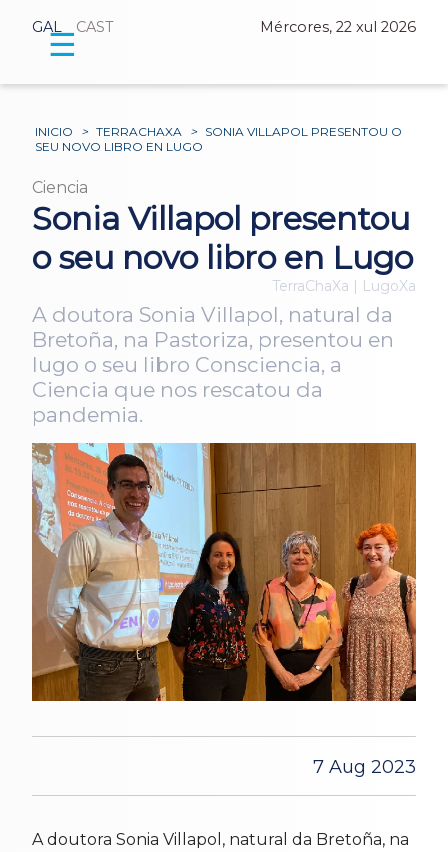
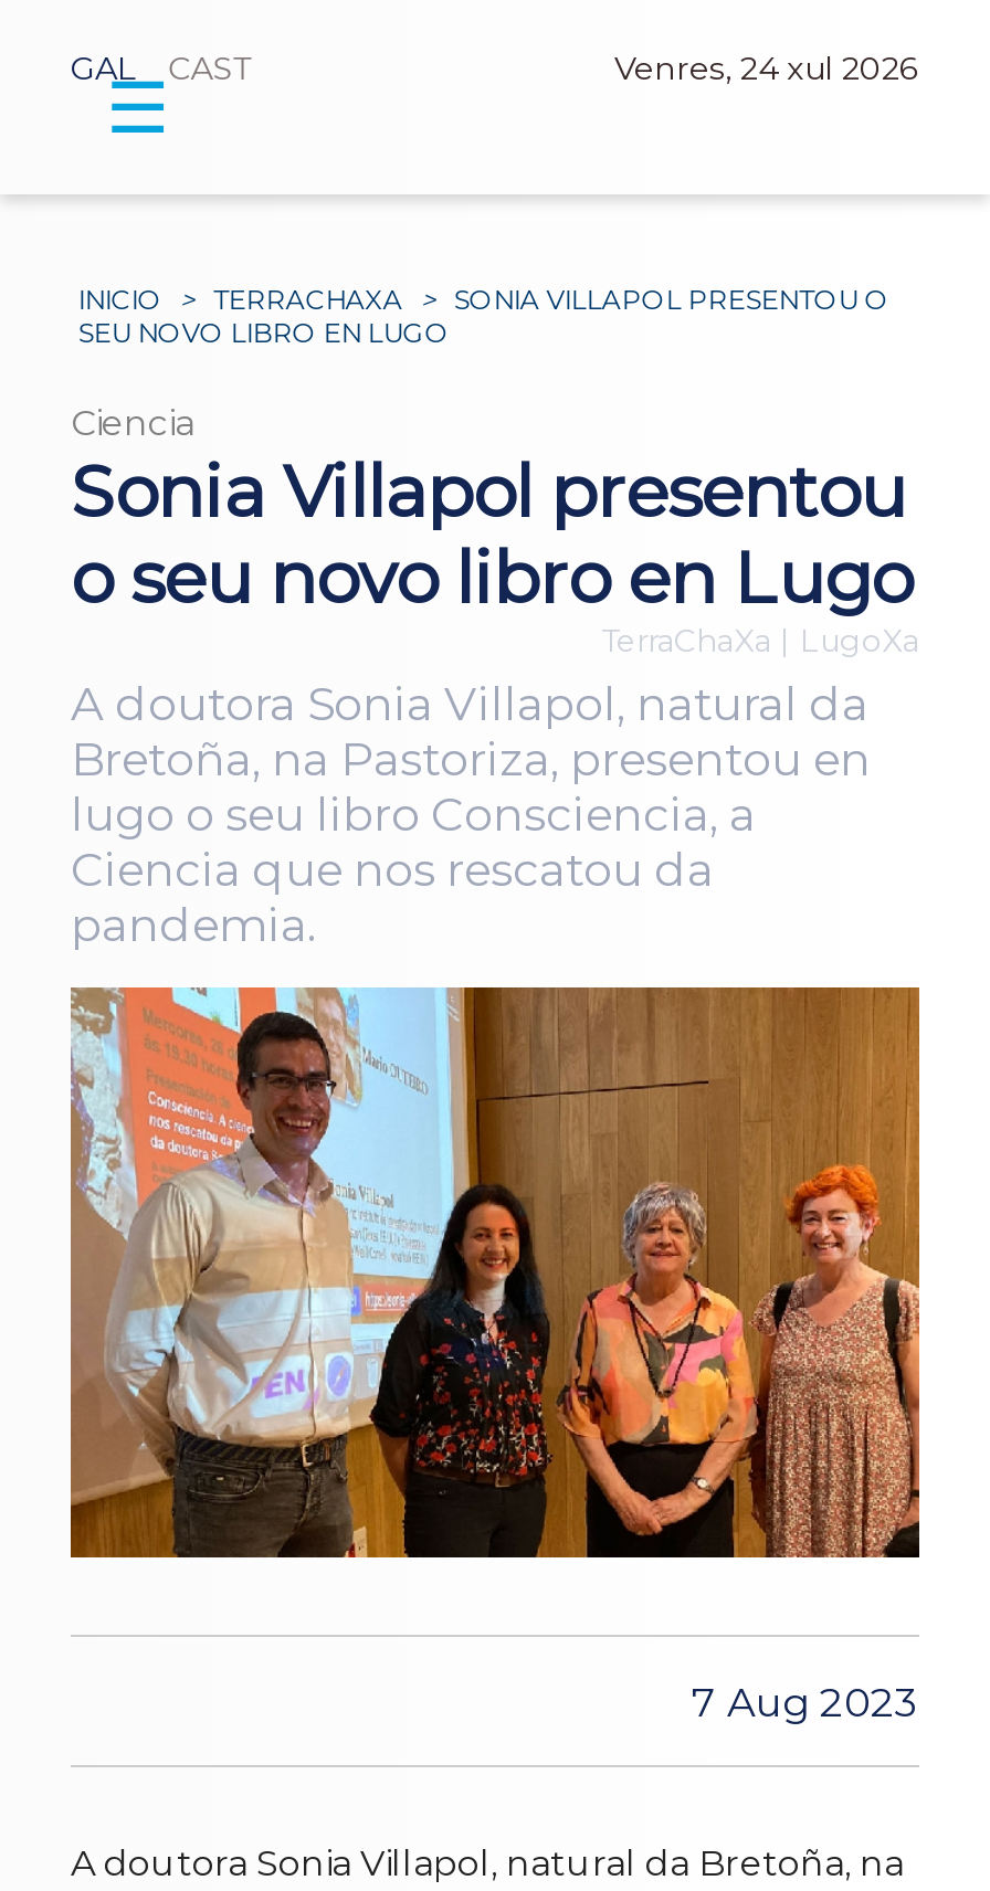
- Mércores, 22 xul 2026
+ Venres, 24 xul 2026
